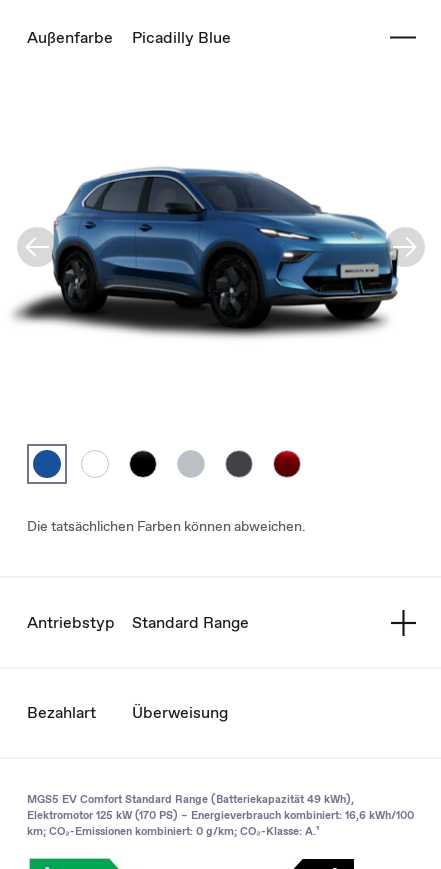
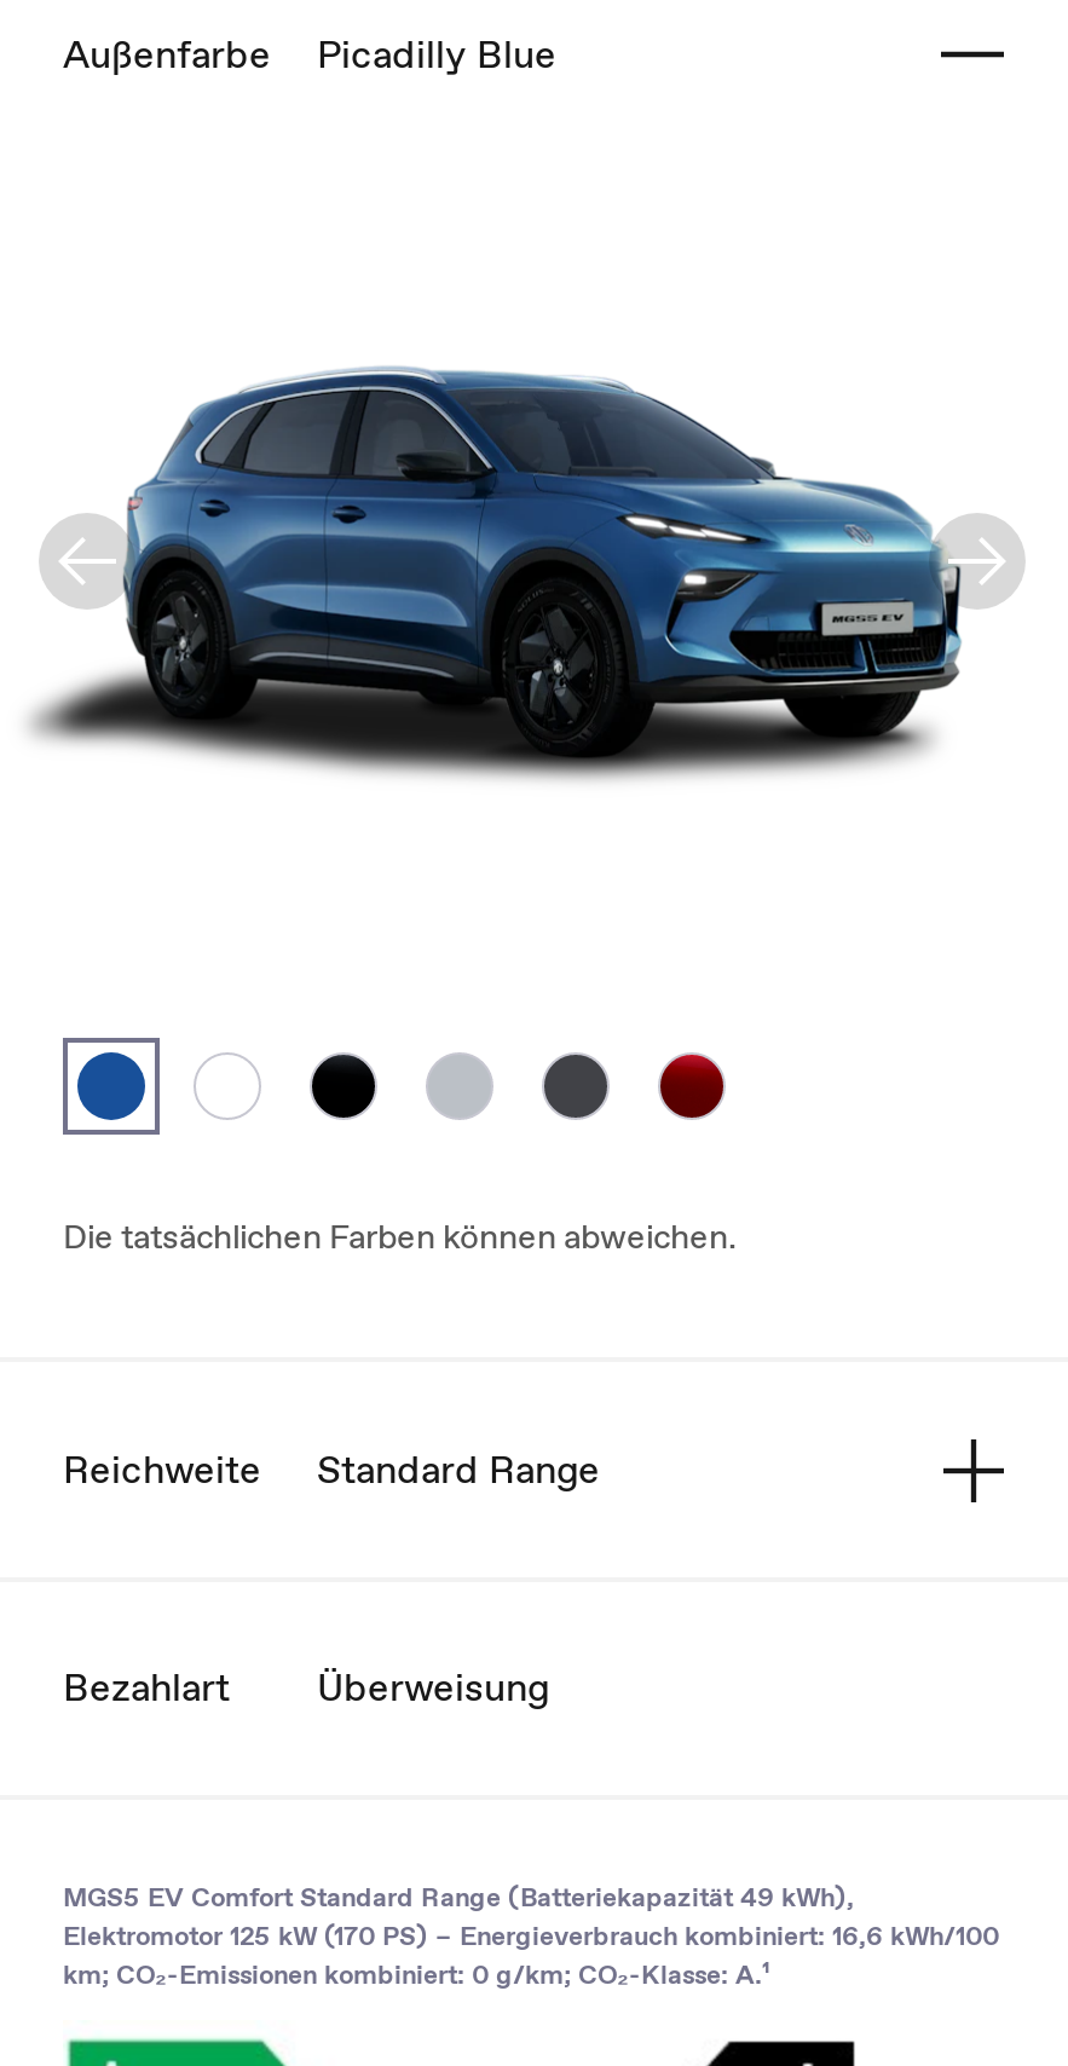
- Antriebstyp
+ Reichweite
